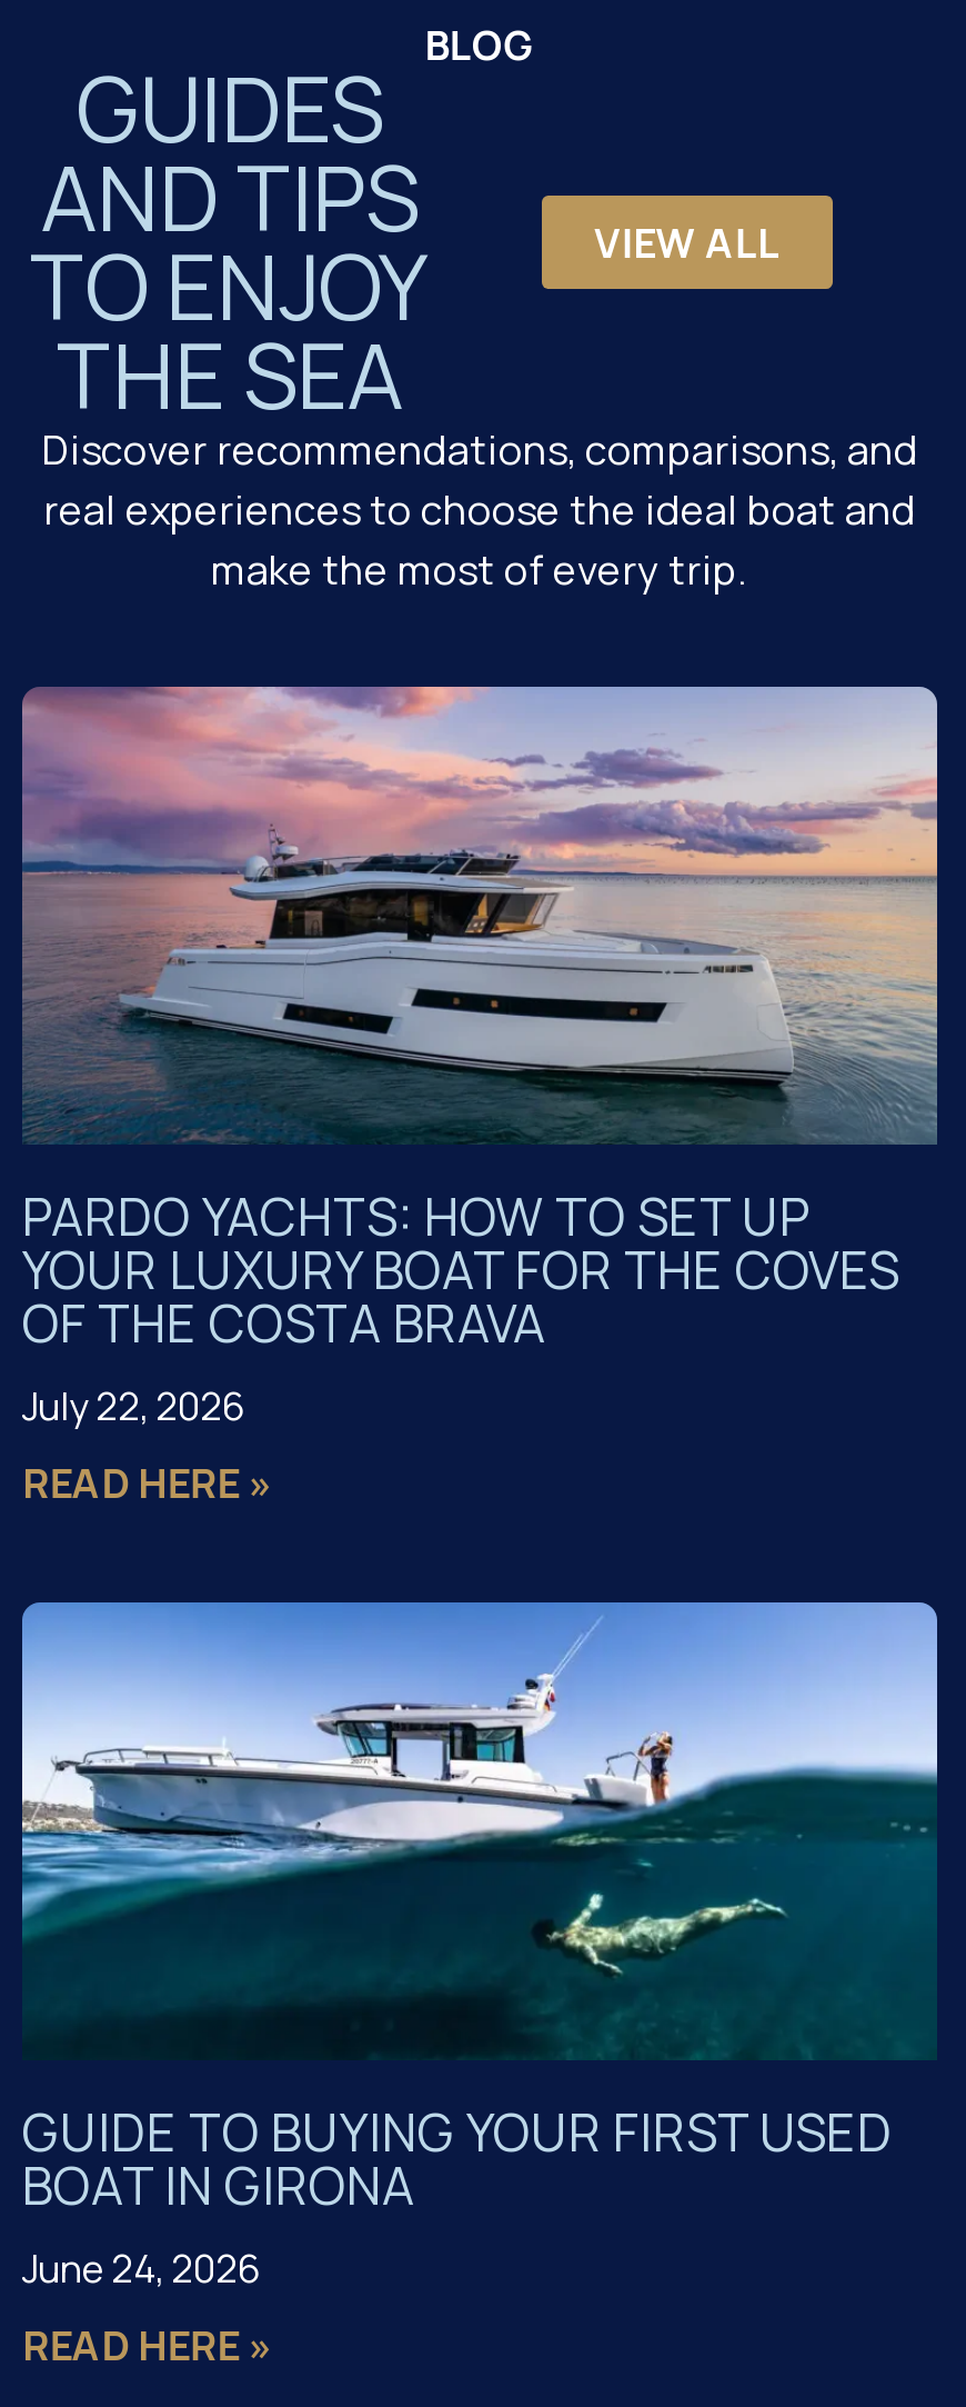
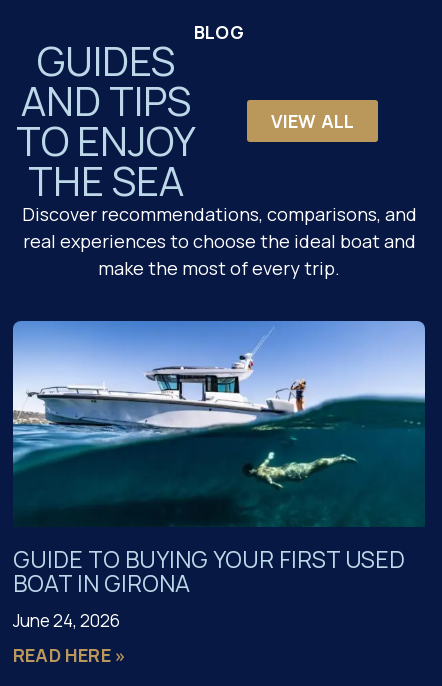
- [image]
- PARDO YACHTS: HOW TO SET UP
- YOUR LUXURY BOAT FOR THE COVES
- OF THE COSTA BRAVA
- July 22, 2026
- READ HERE »
